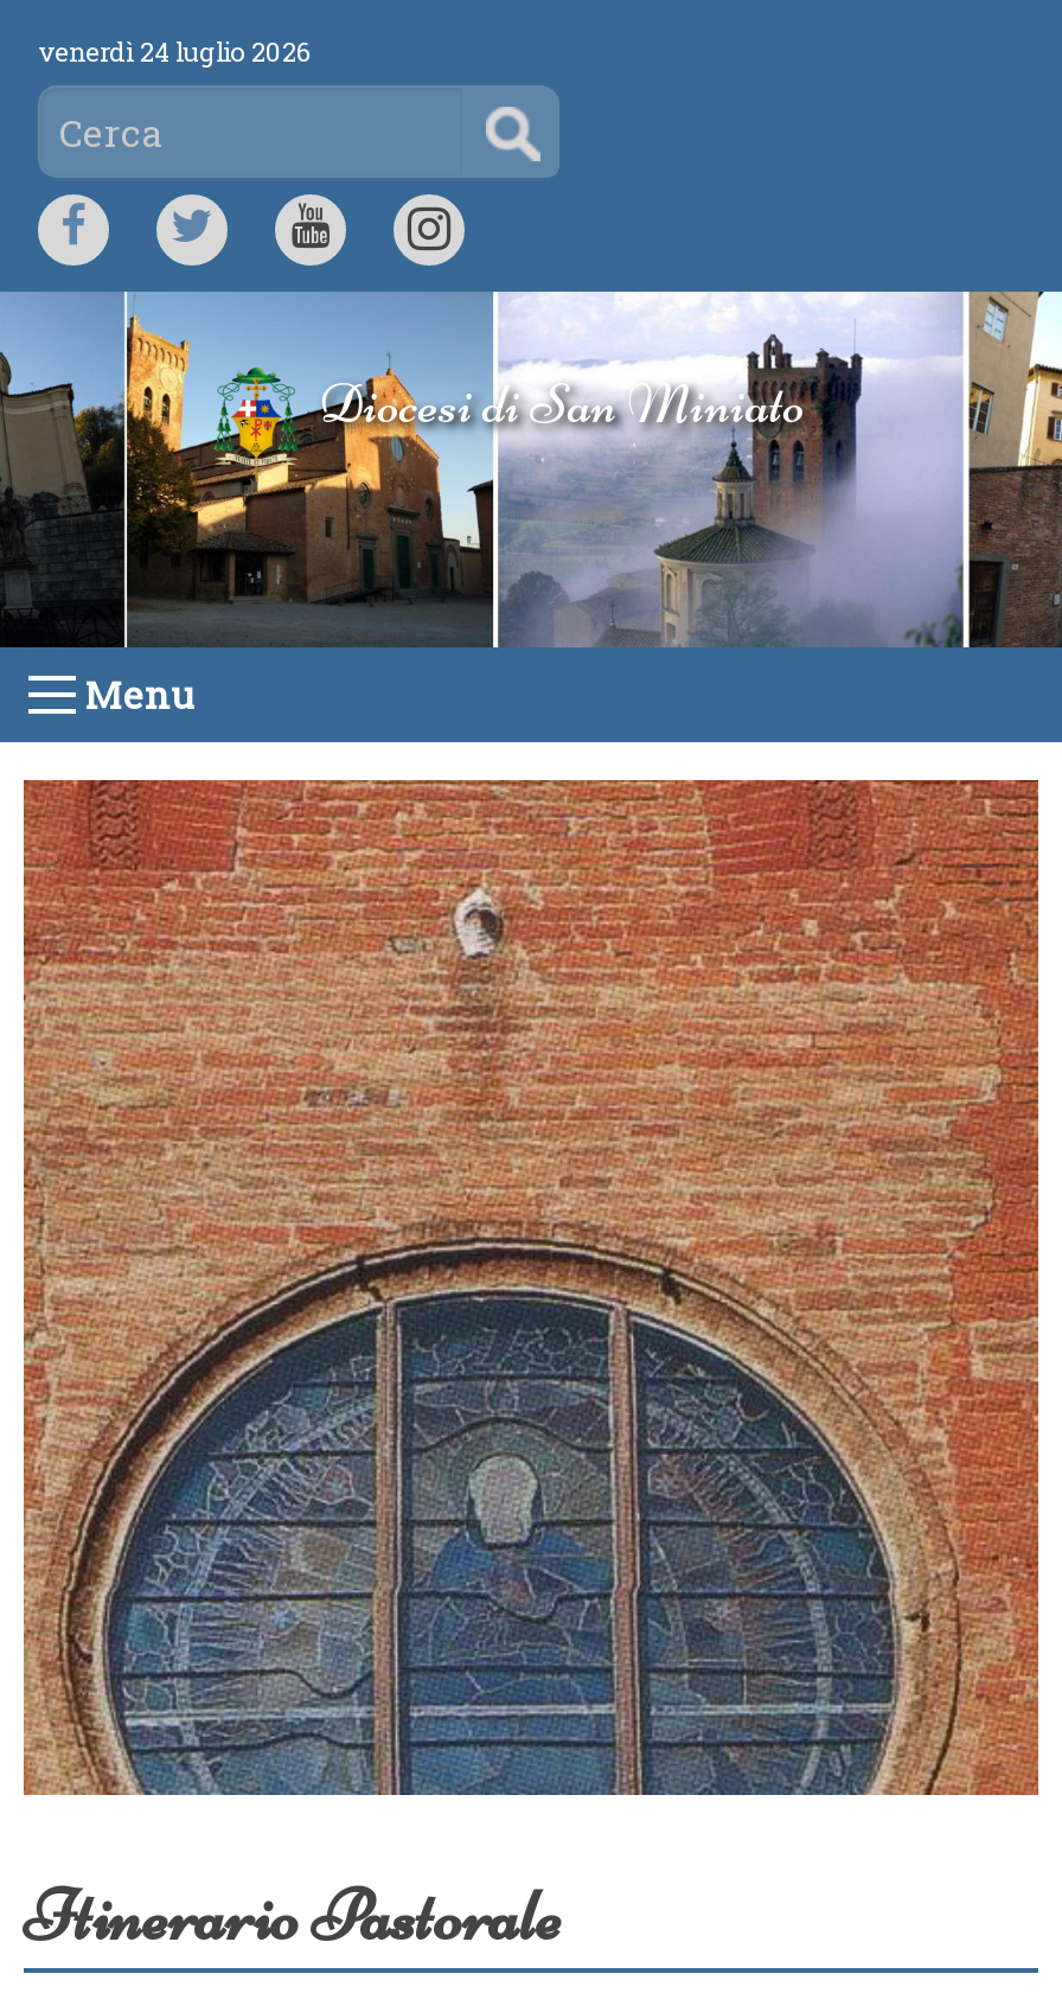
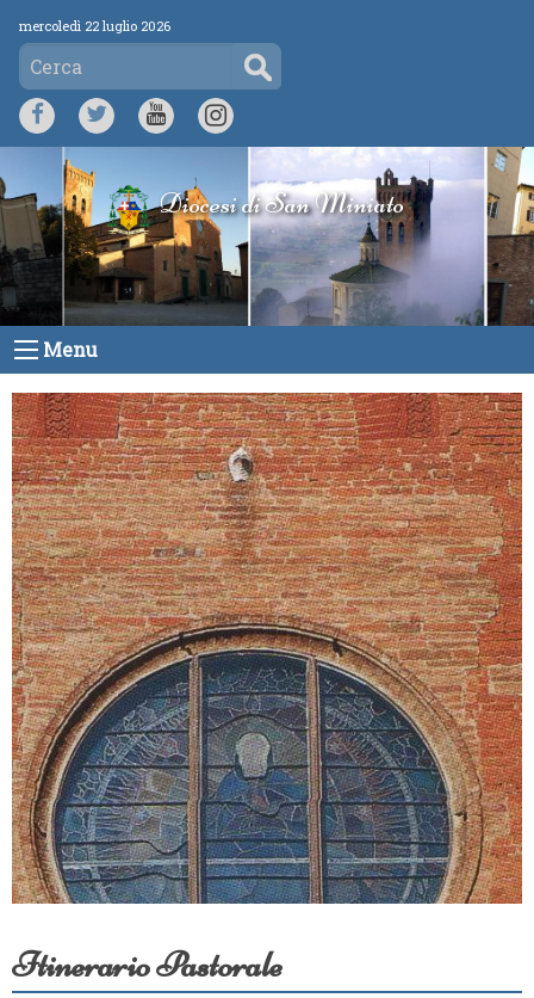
- venerdì 24 luglio 2026
+ mercoledì 22 luglio 2026
